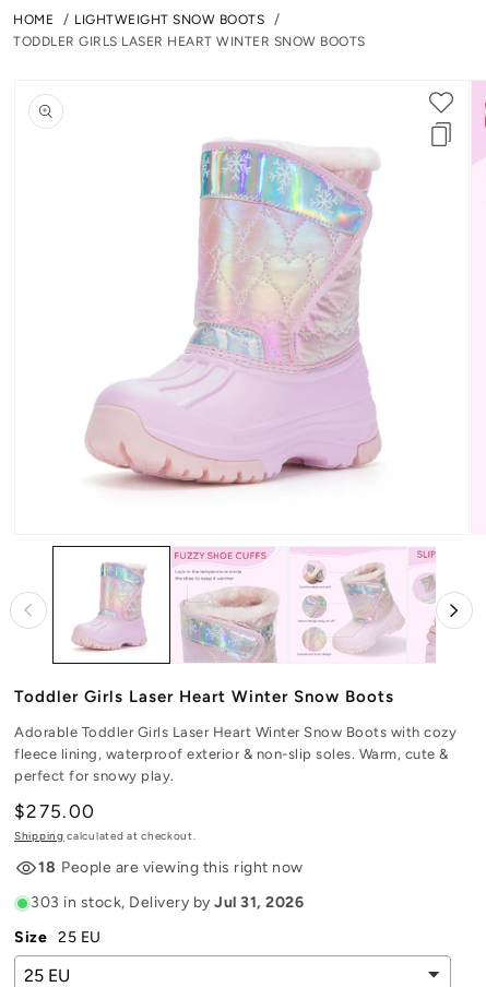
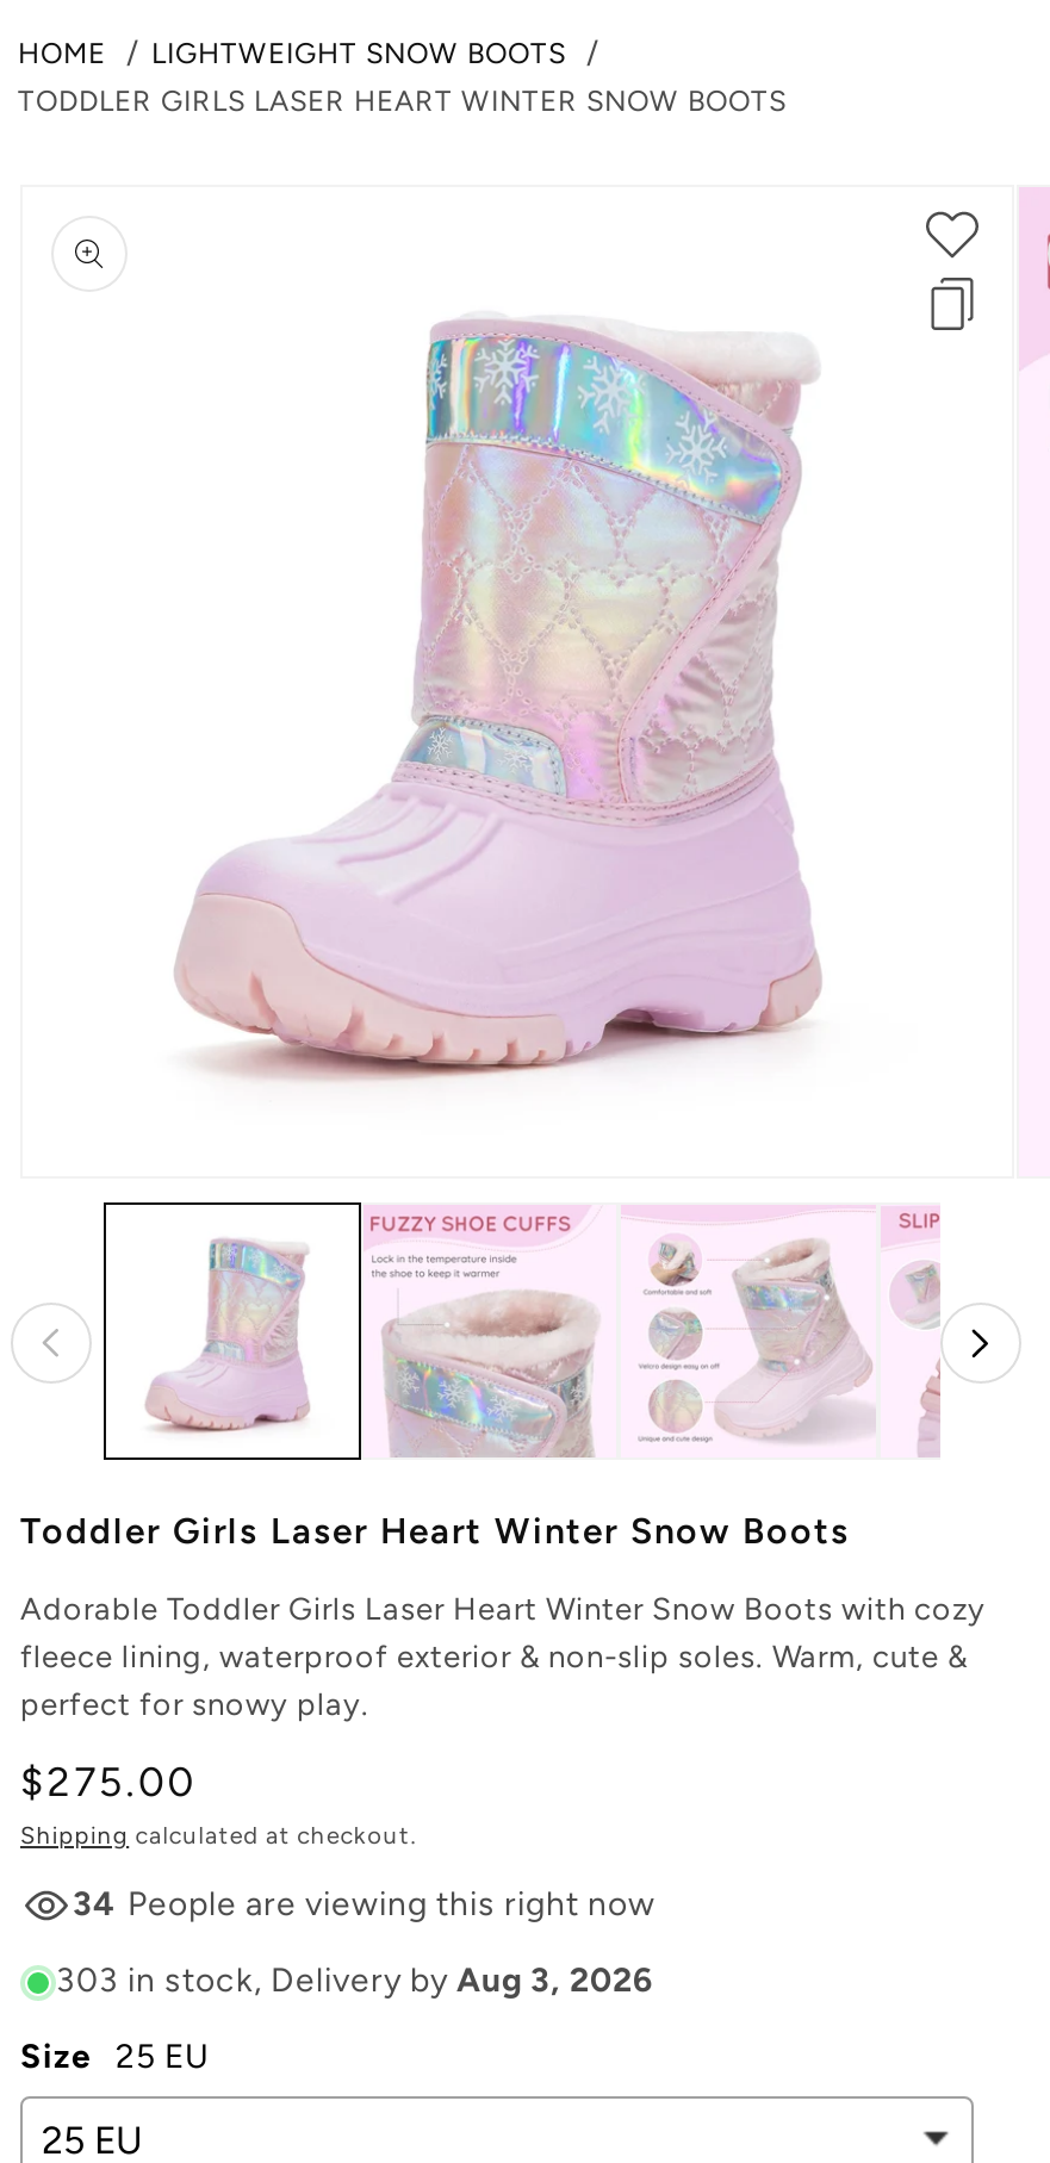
- 18 People are viewing this right now
+ 34 People are viewing this right now

- 303 in stock, Delivery by Jul 31, 2026
+ 303 in stock, Delivery by Aug 3, 2026
